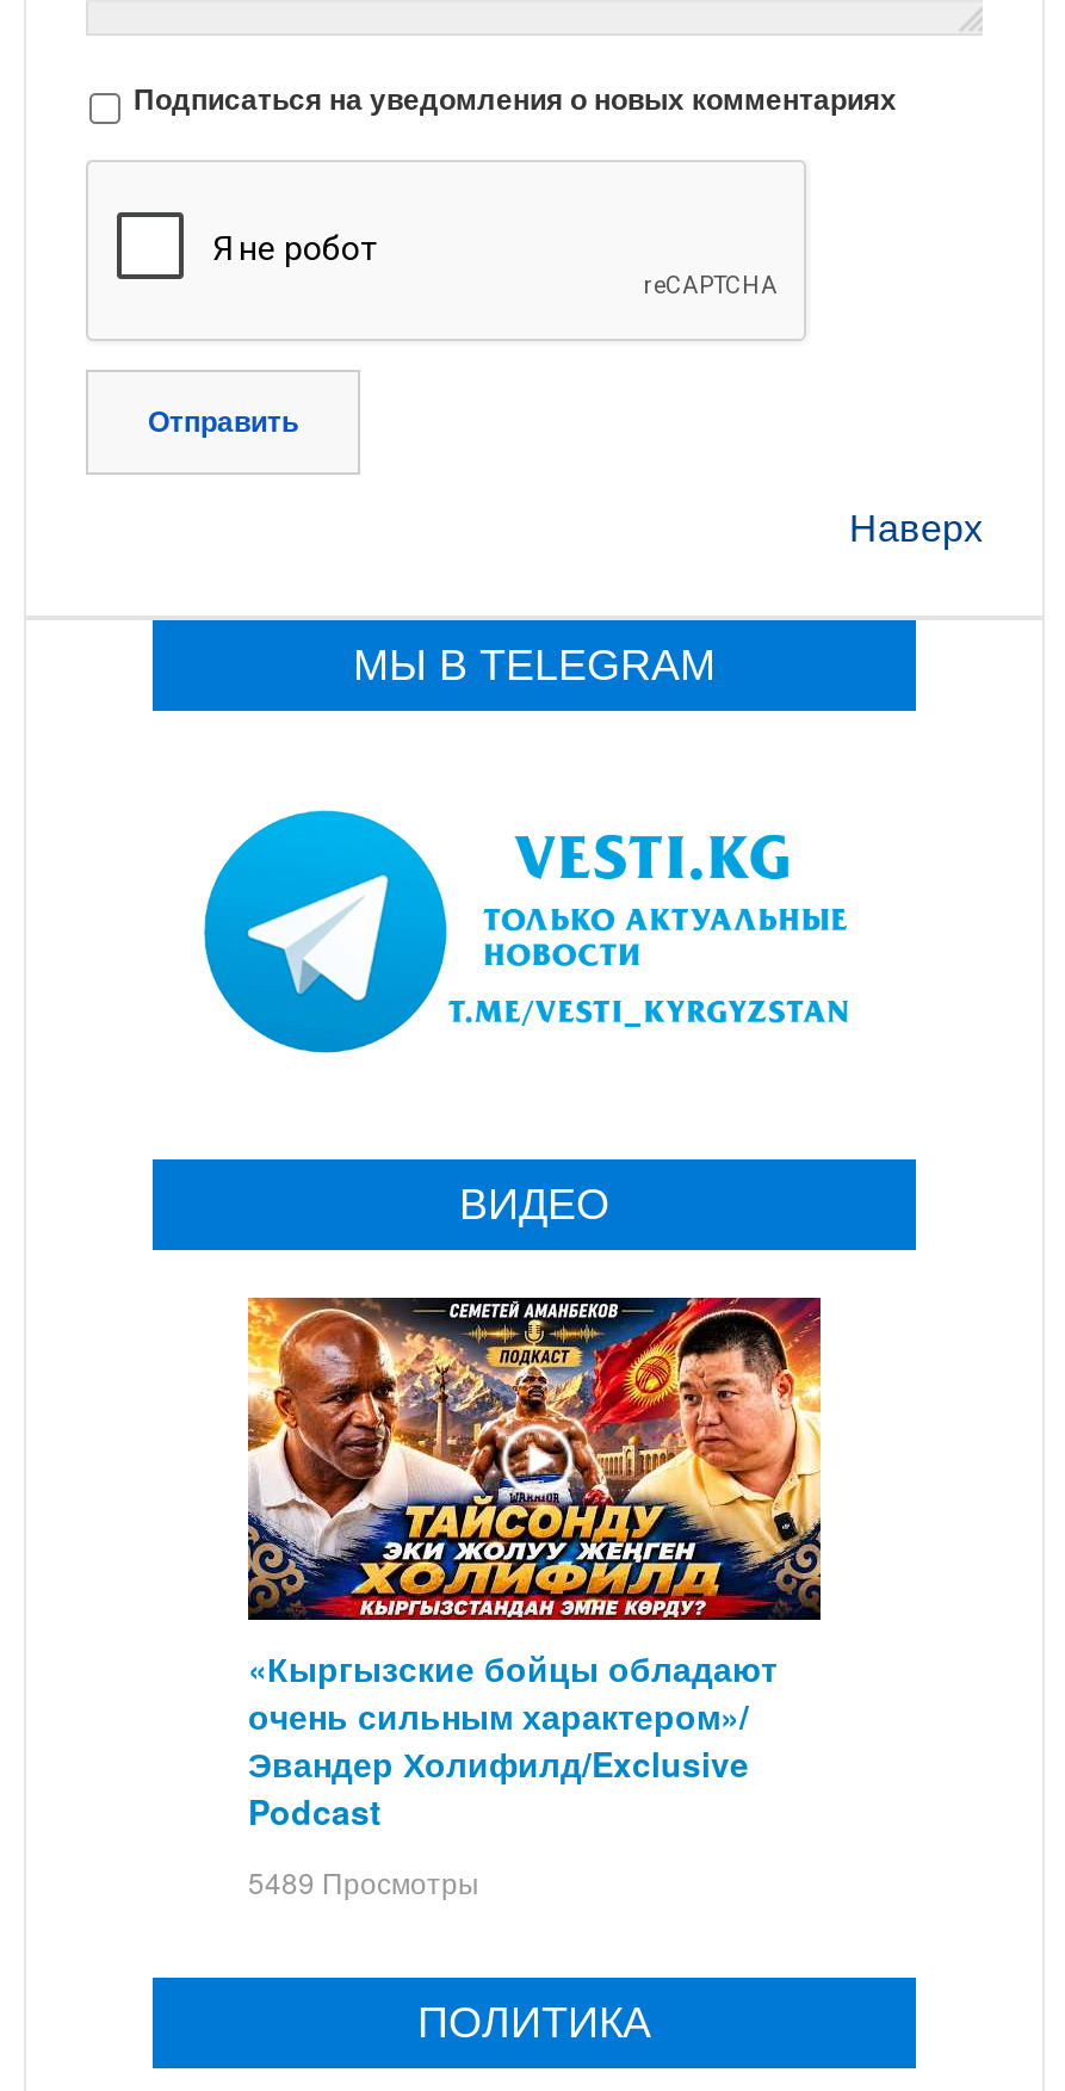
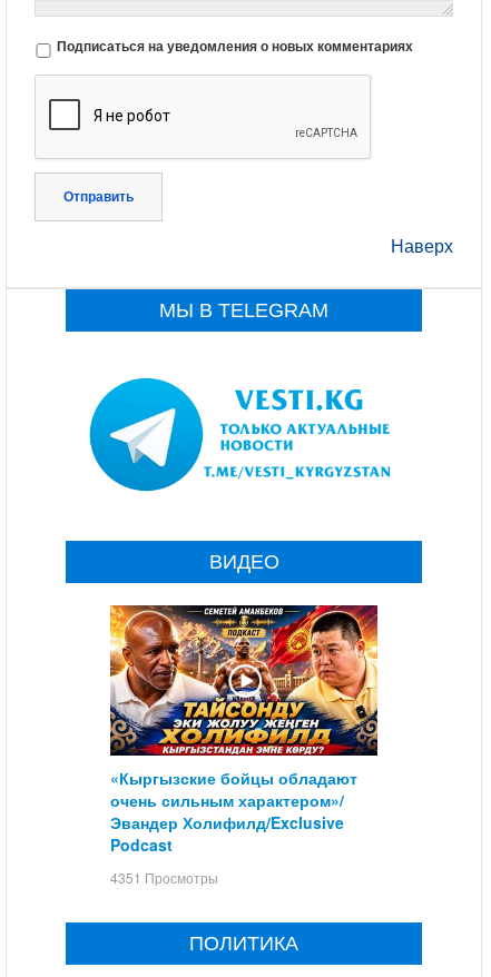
- 5489 Просмотры
+ 4351 Просмотры
